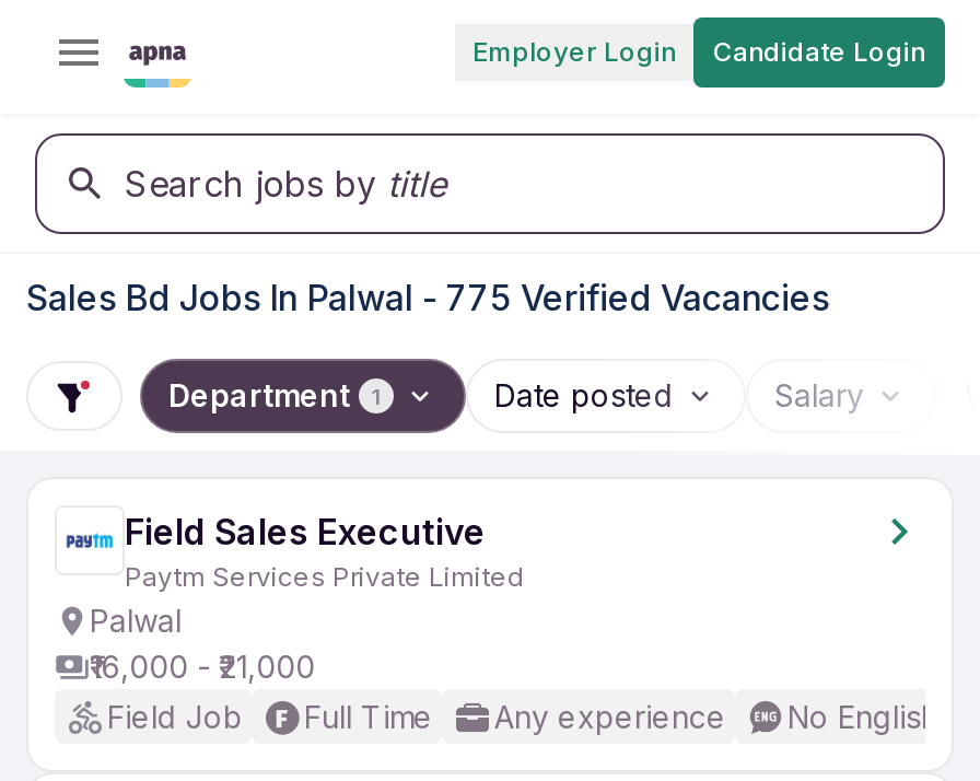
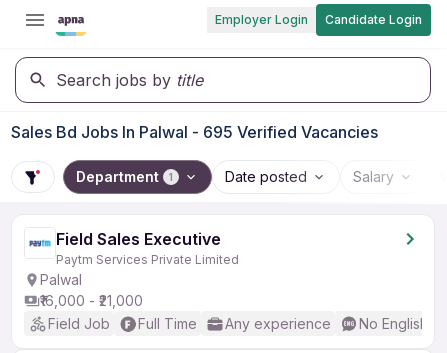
- Sales Bd Jobs In Palwal - 775 Verified Vacancies
+ Sales Bd Jobs In Palwal - 695 Verified Vacancies
